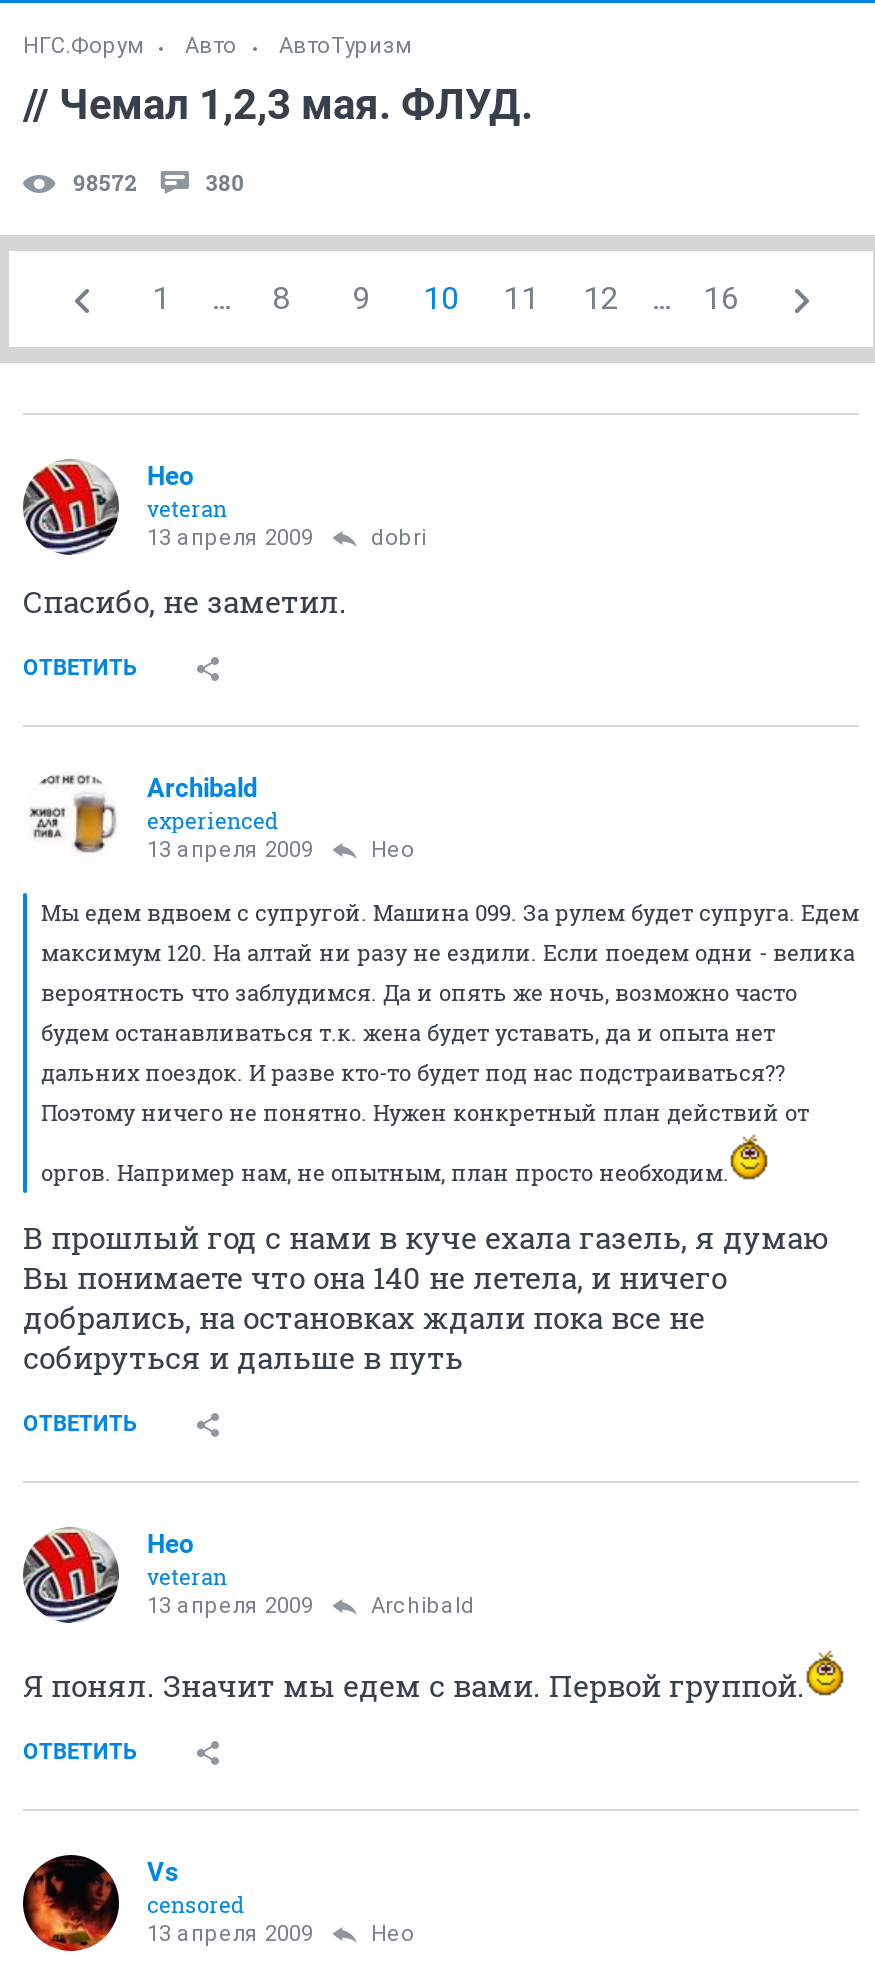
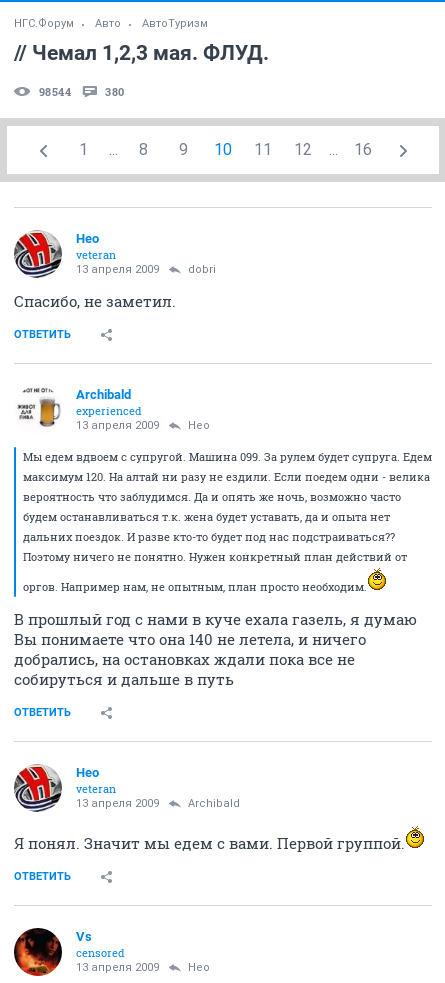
- 98572
+ 98544
